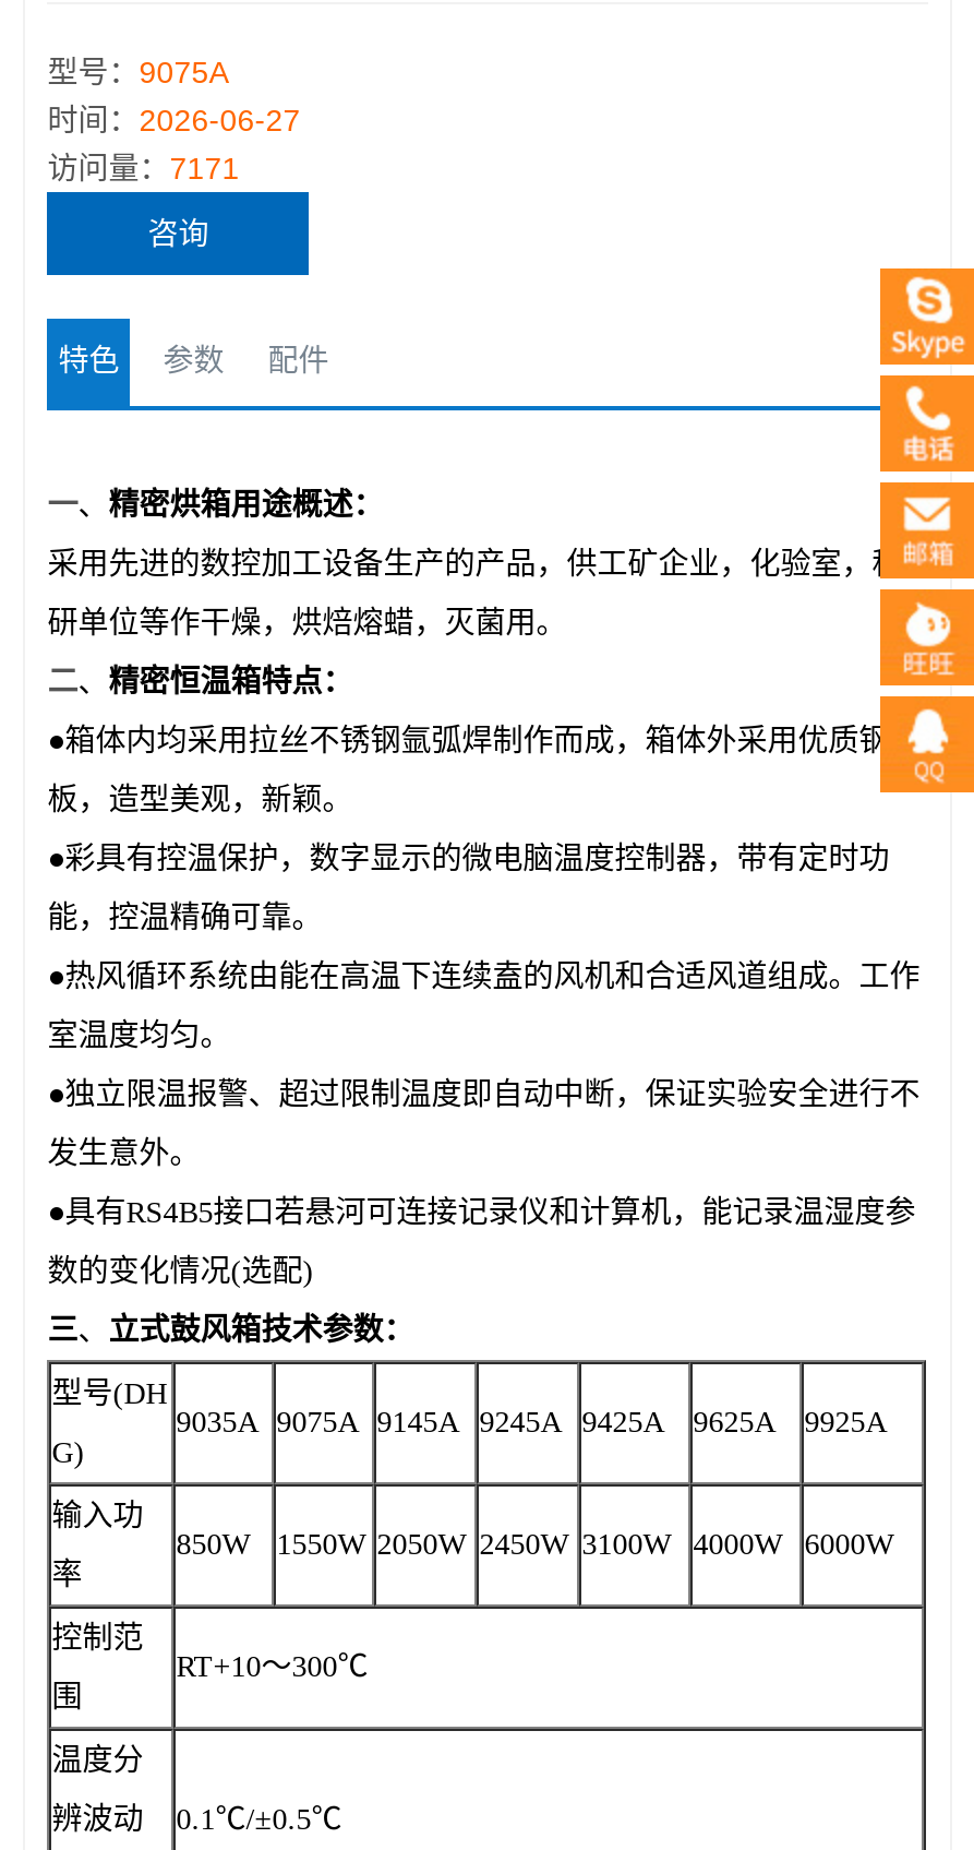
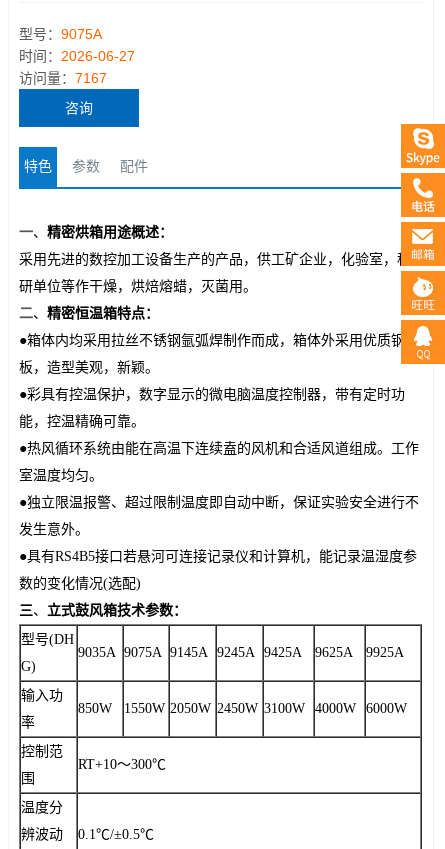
- 访问量：7171
+ 访问量：7167
